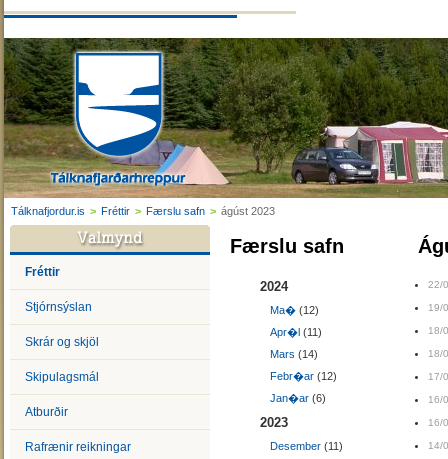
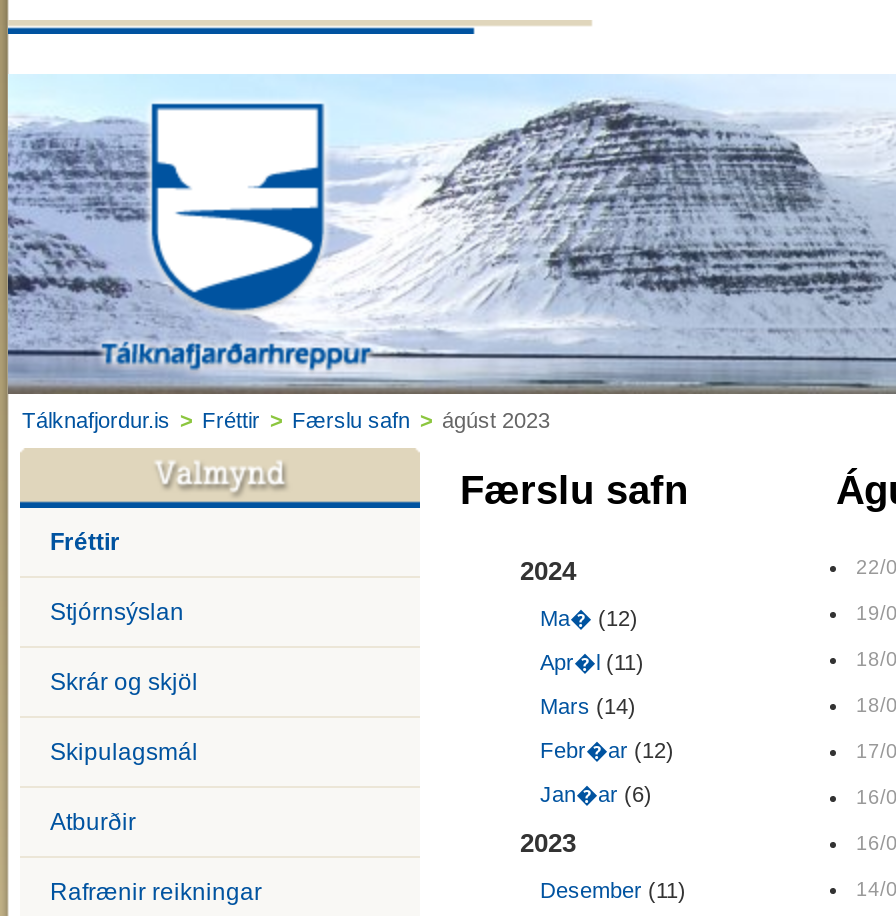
- [image]
+ [image]
